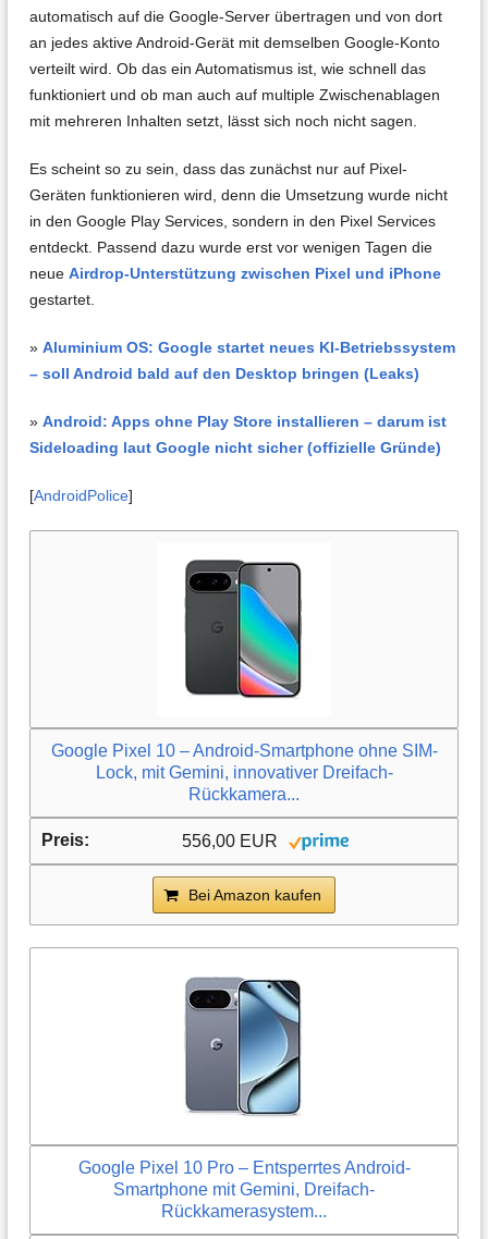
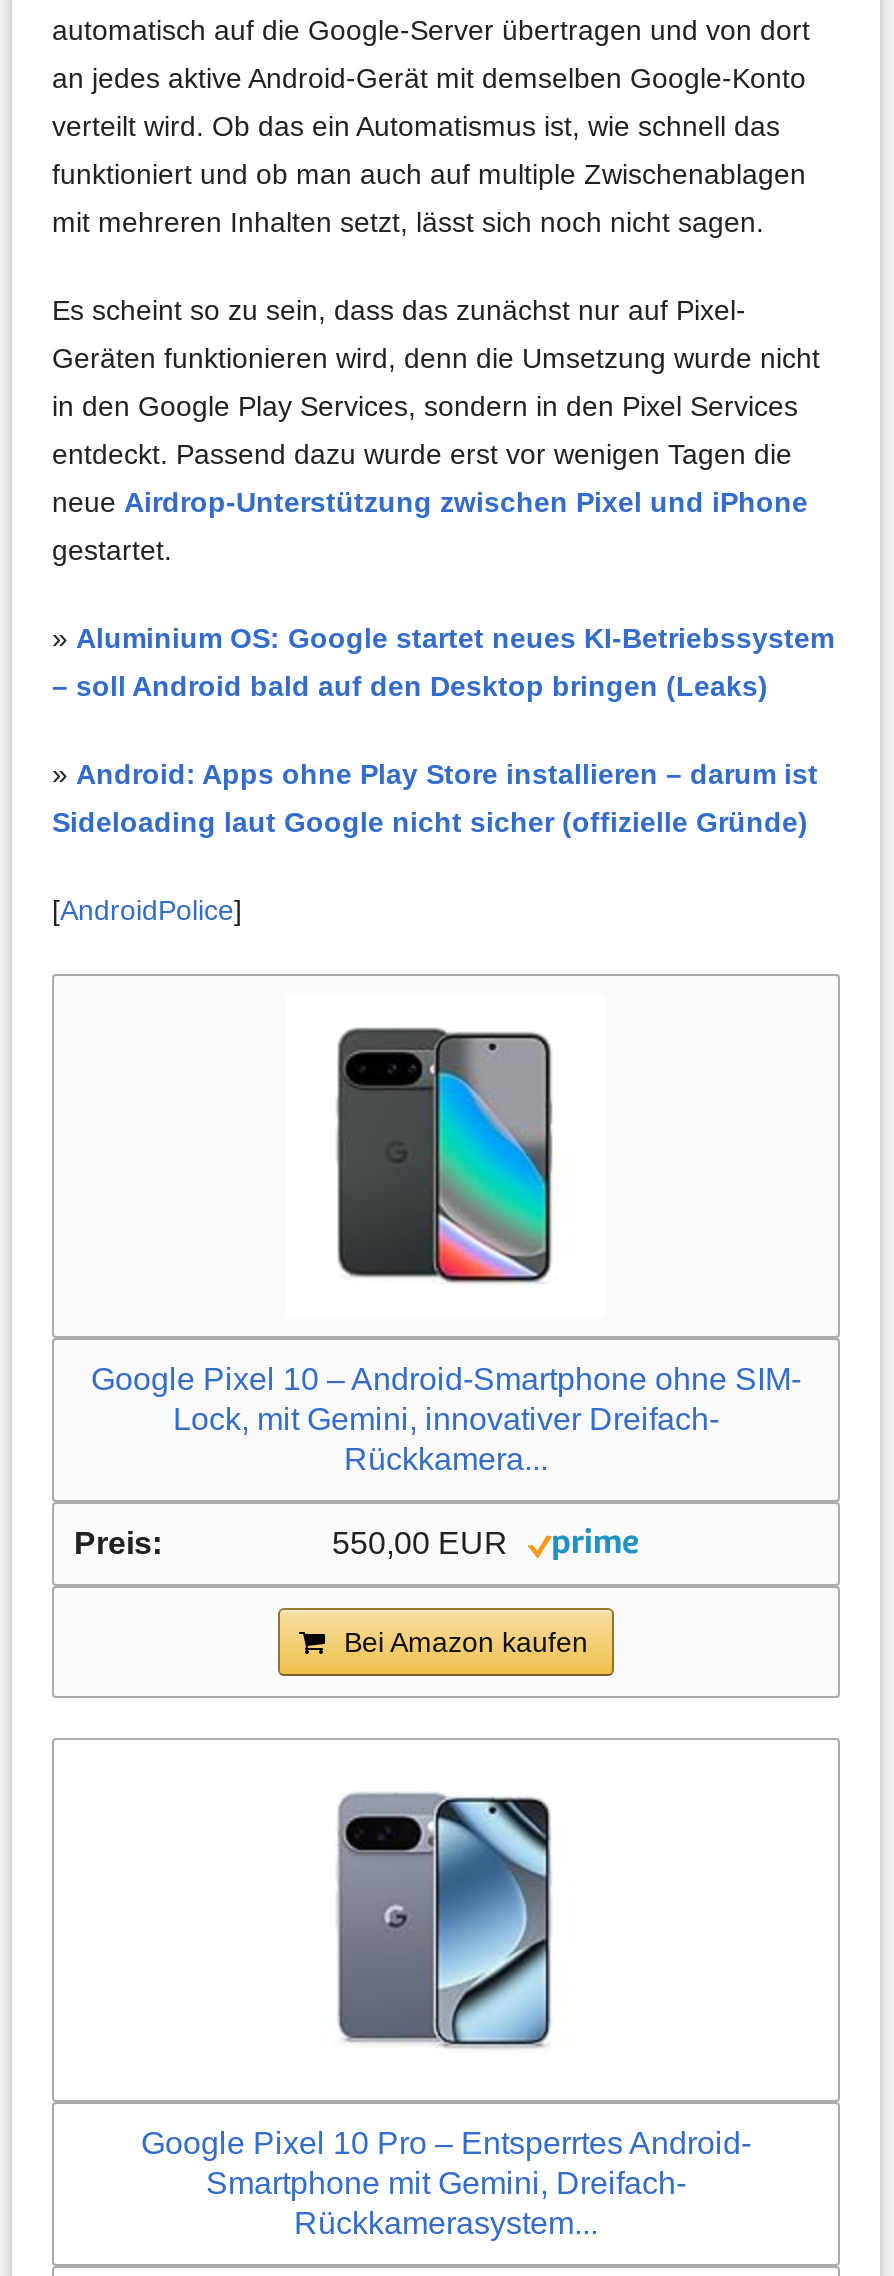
- 556,00 EUR
+ 550,00 EUR
